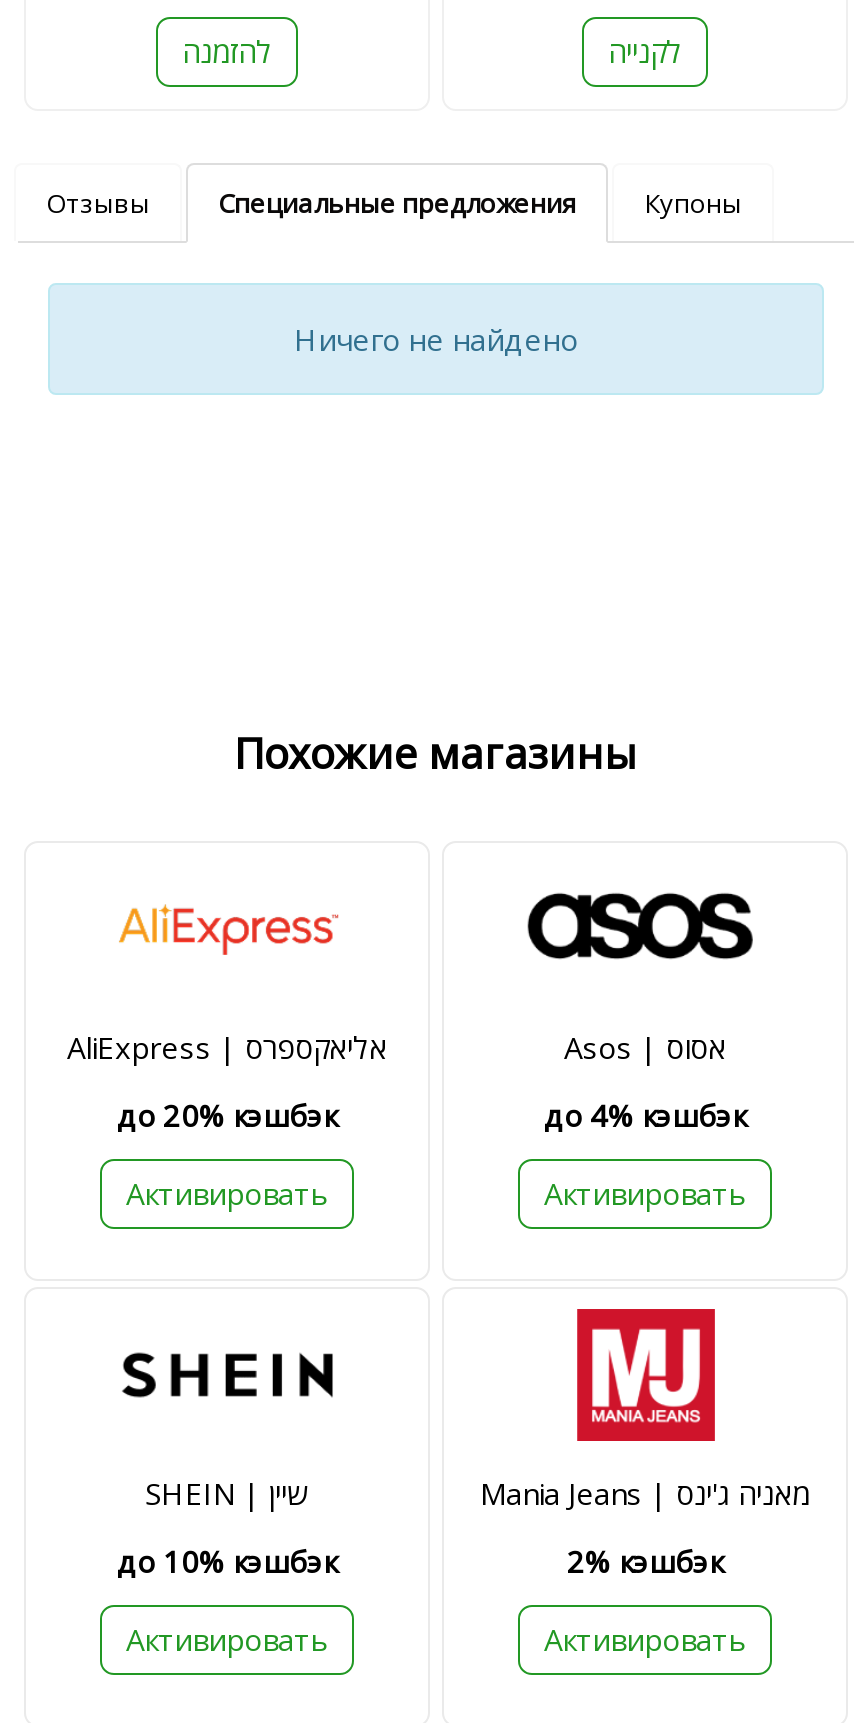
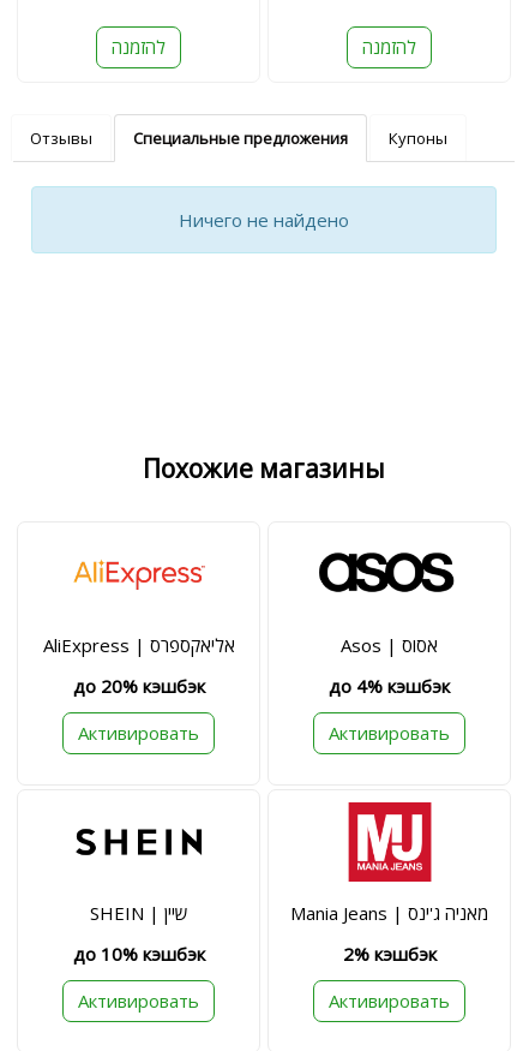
- לקנייה
+ להזמנה
